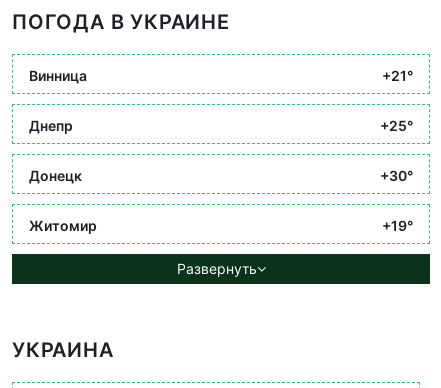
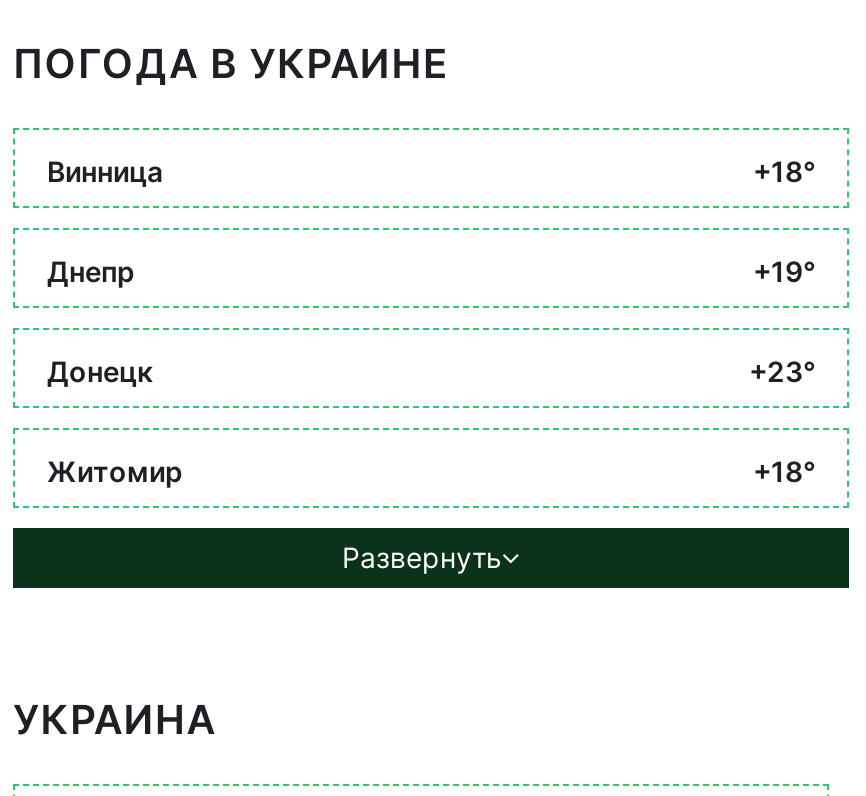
- +21°
+ +18°

- +25°
+ +19°

- +30°
+ +23°

- +19°
+ +18°
